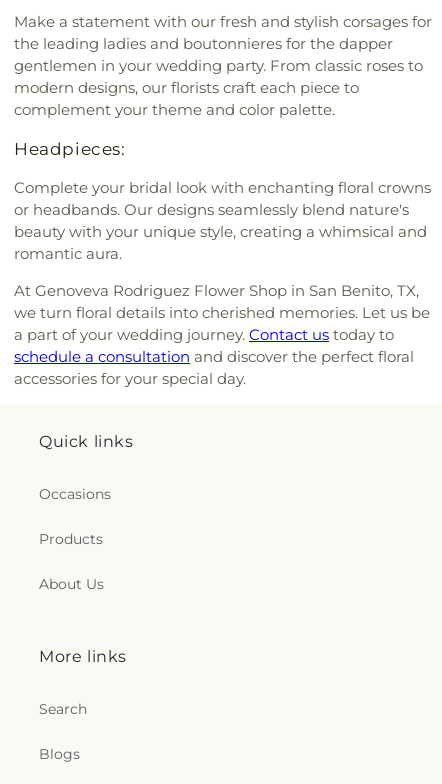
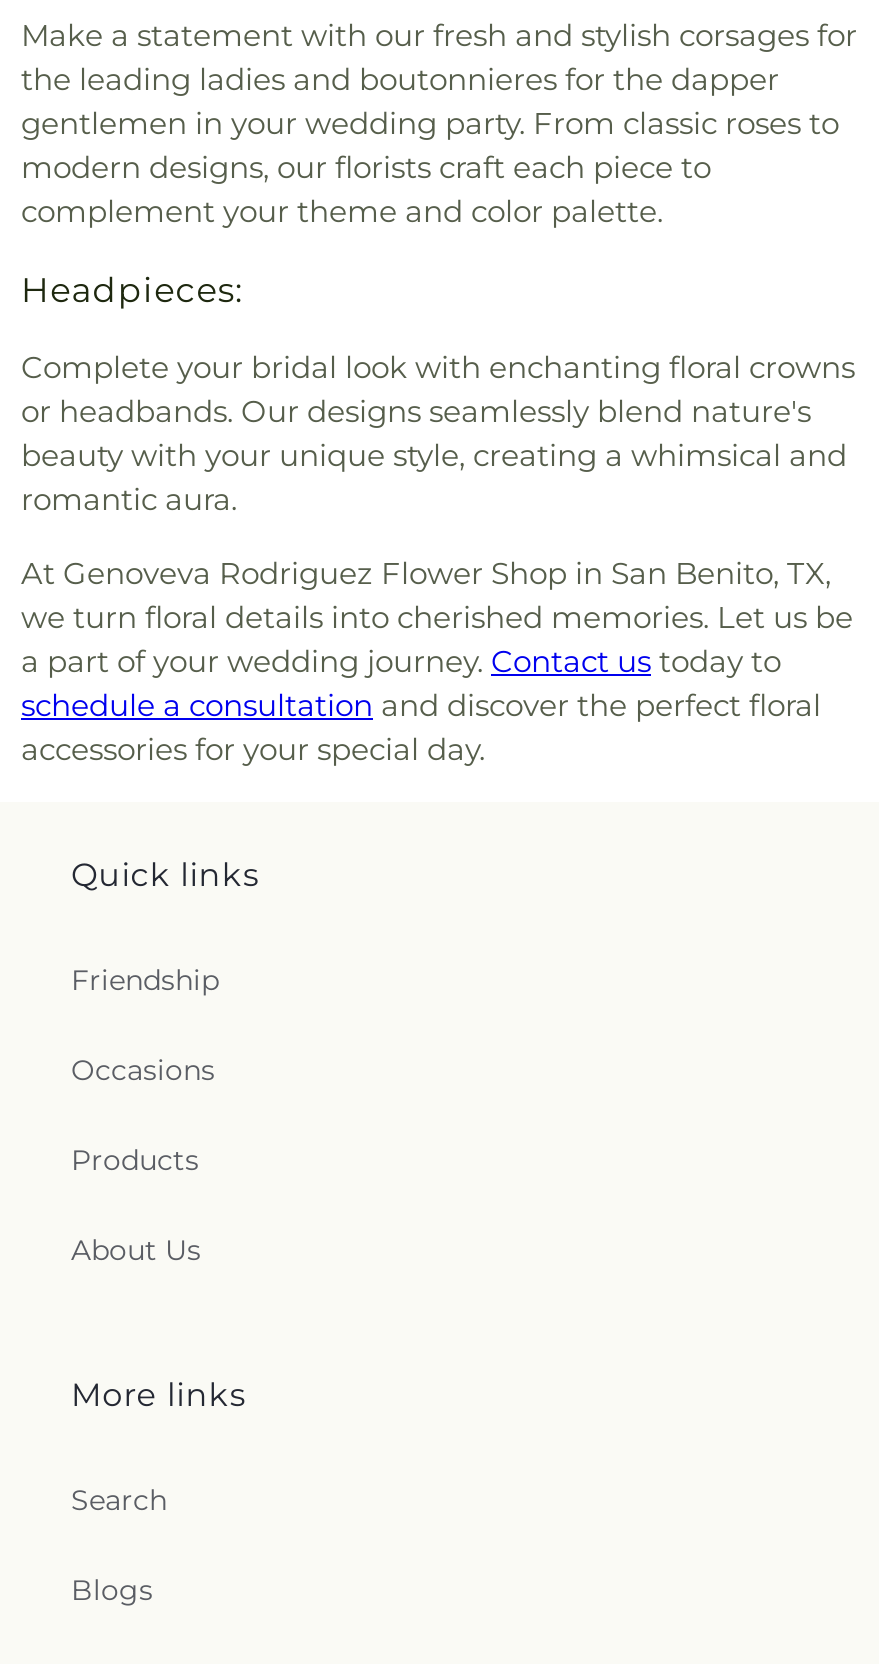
+ Friendship
